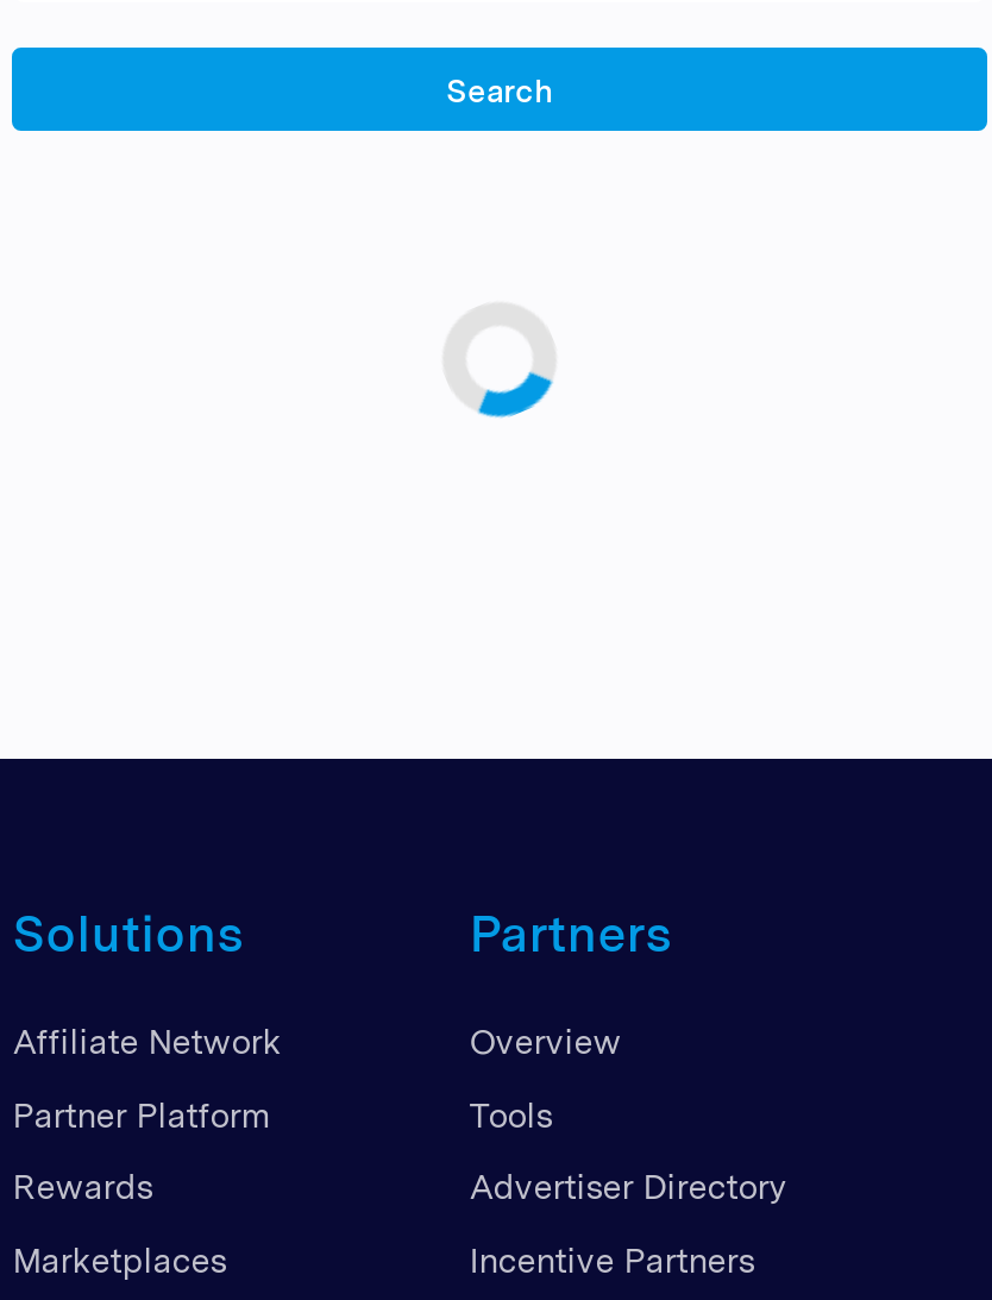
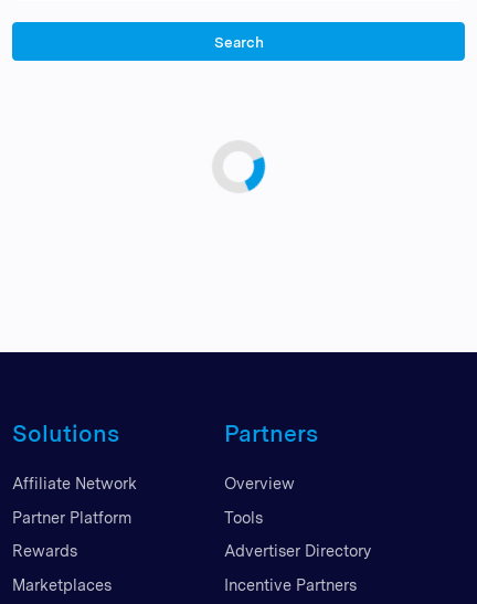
- [image]
+ [image]
